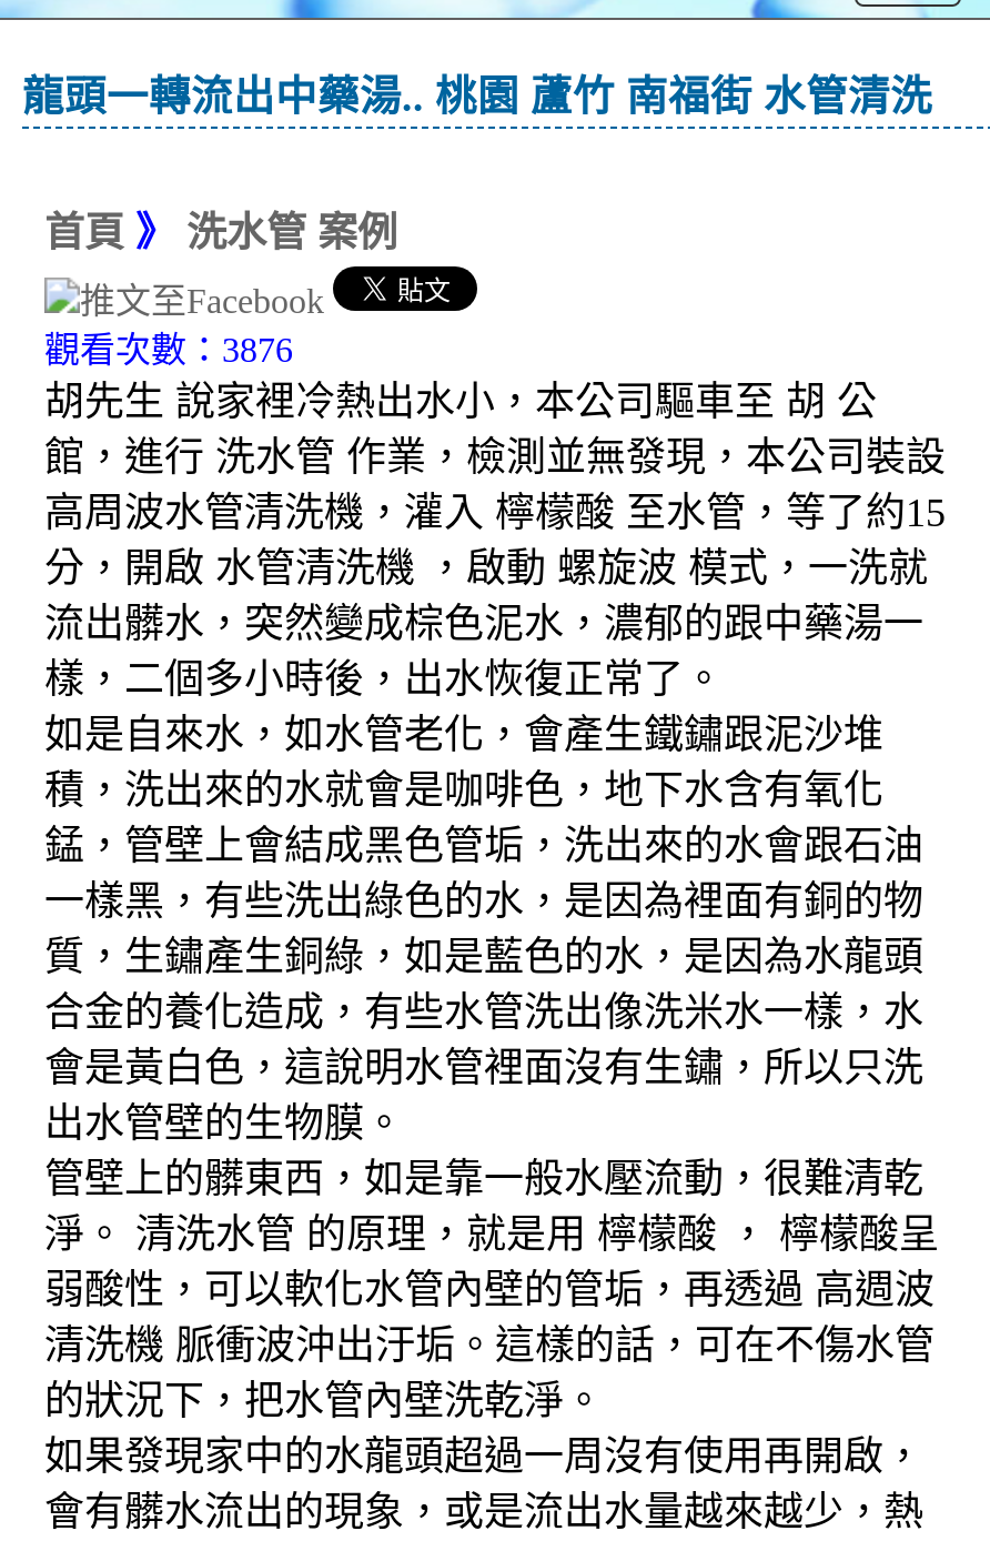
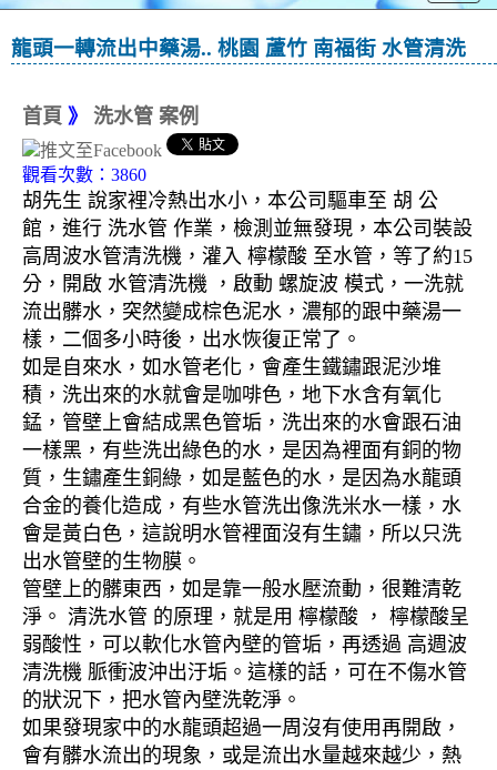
- 觀看次數：3876
+ 觀看次數：3860
